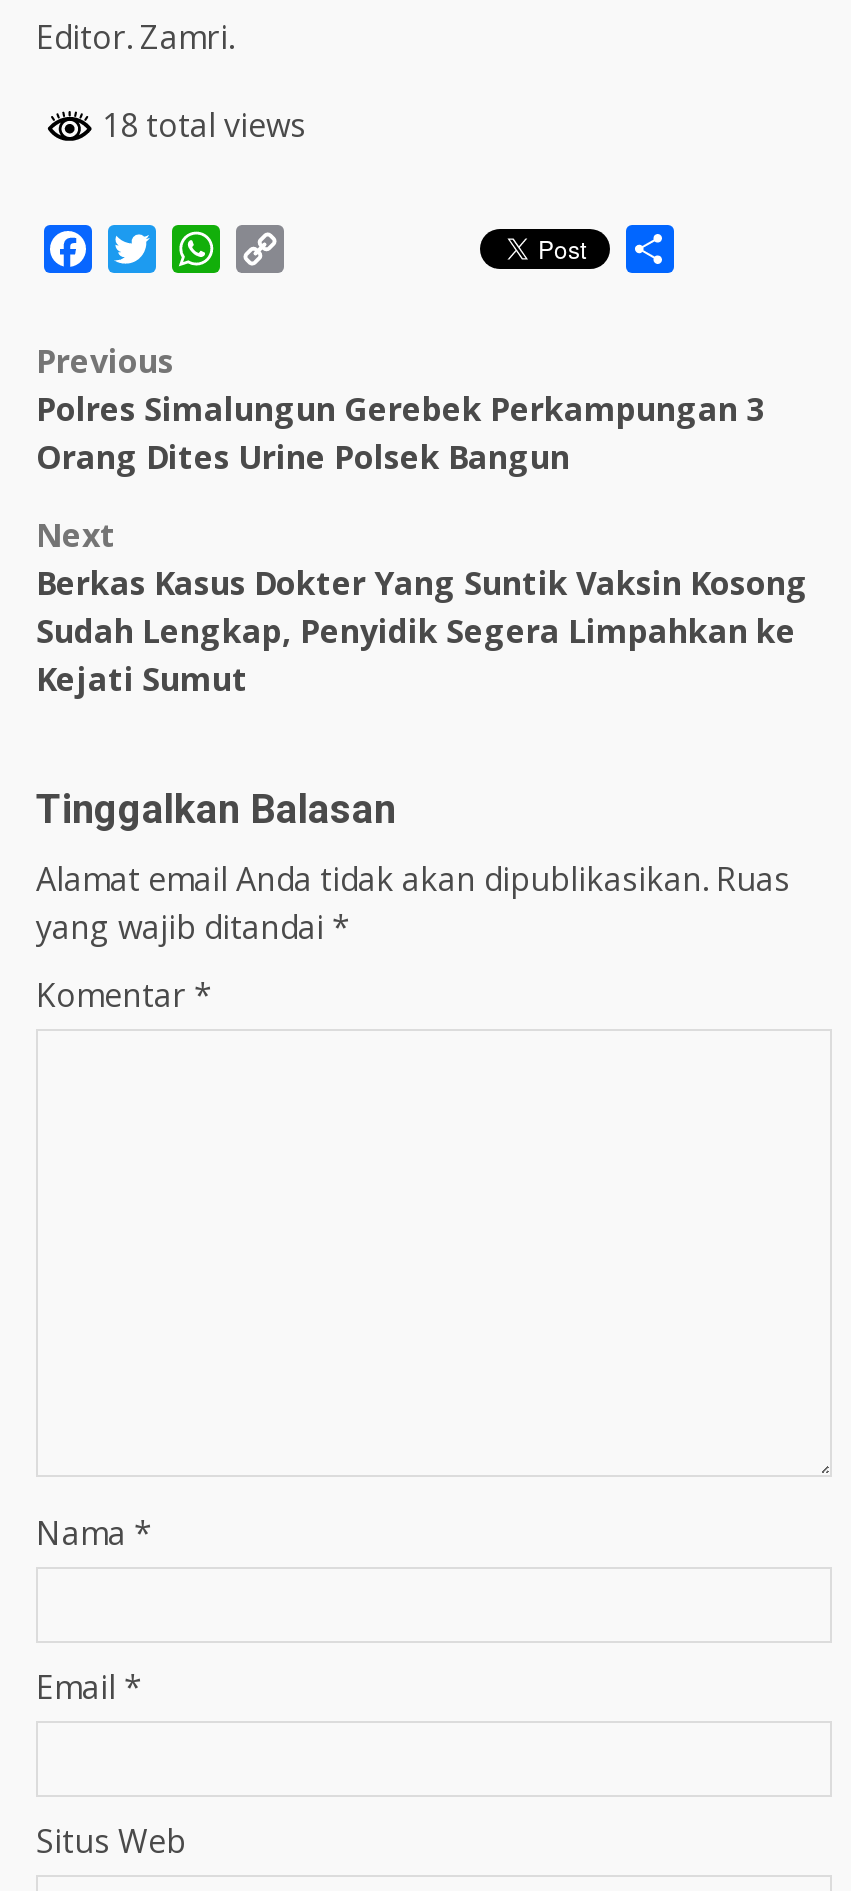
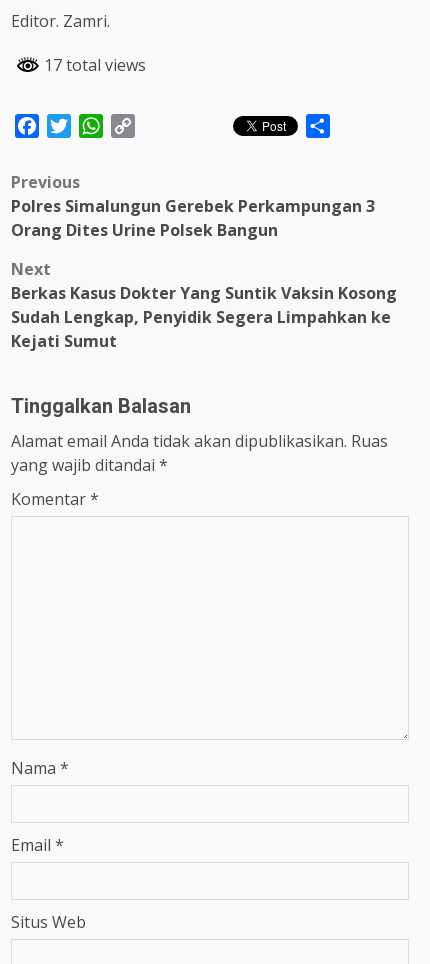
- 18 total views
+ 17 total views
